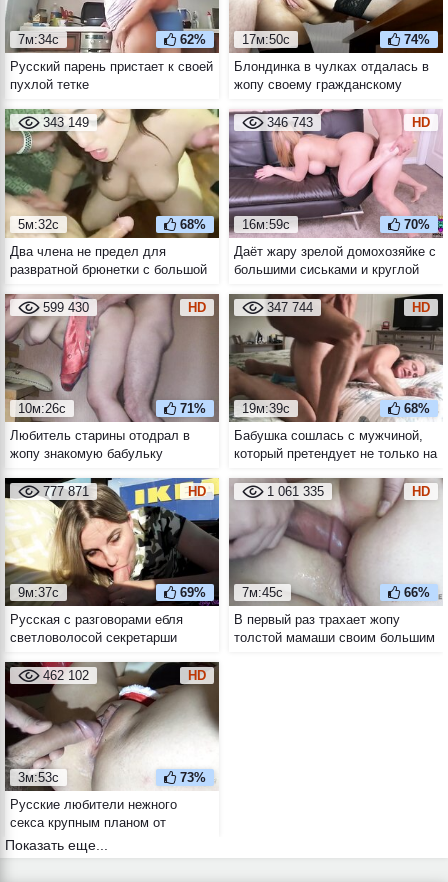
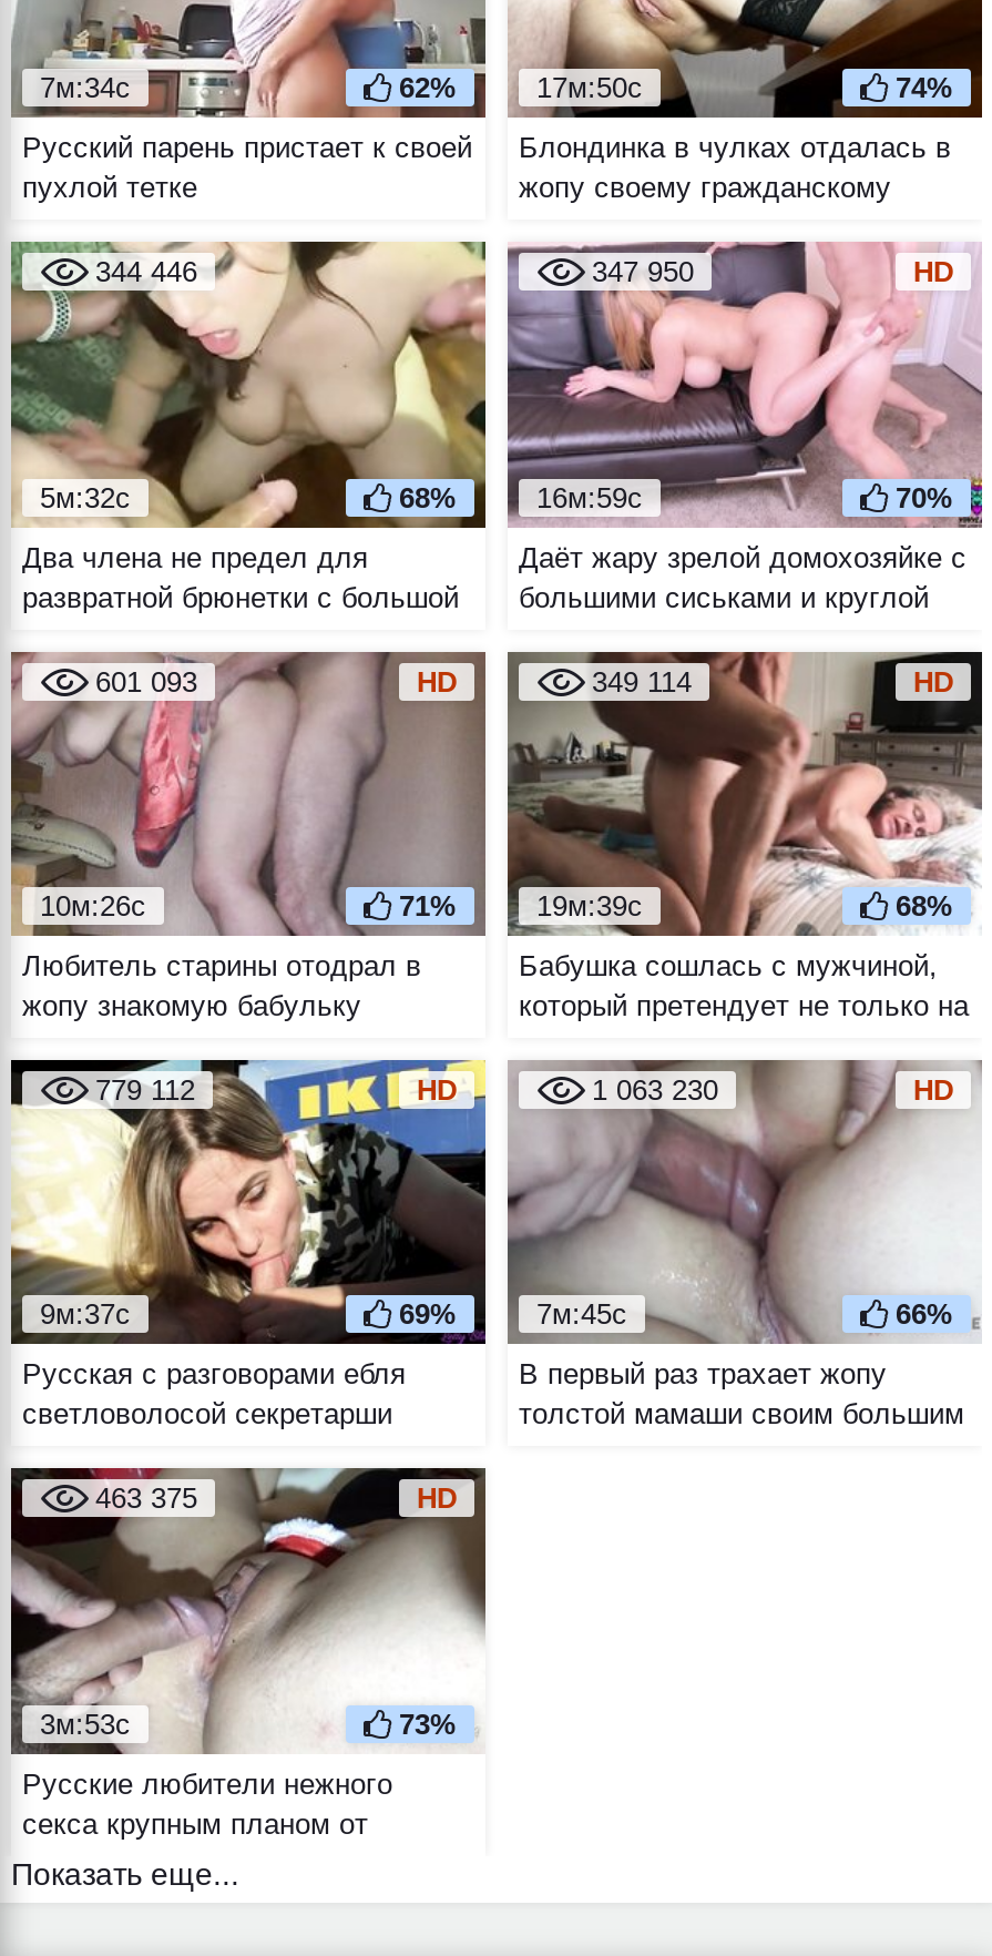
- 343 149
+ 344 446

- 346 743
+ 347 950

- 599 430
+ 601 093

- 347 744
+ 349 114

- 777 871
+ 779 112

- 1 061 335
+ 1 063 230

- 462 102
+ 463 375
